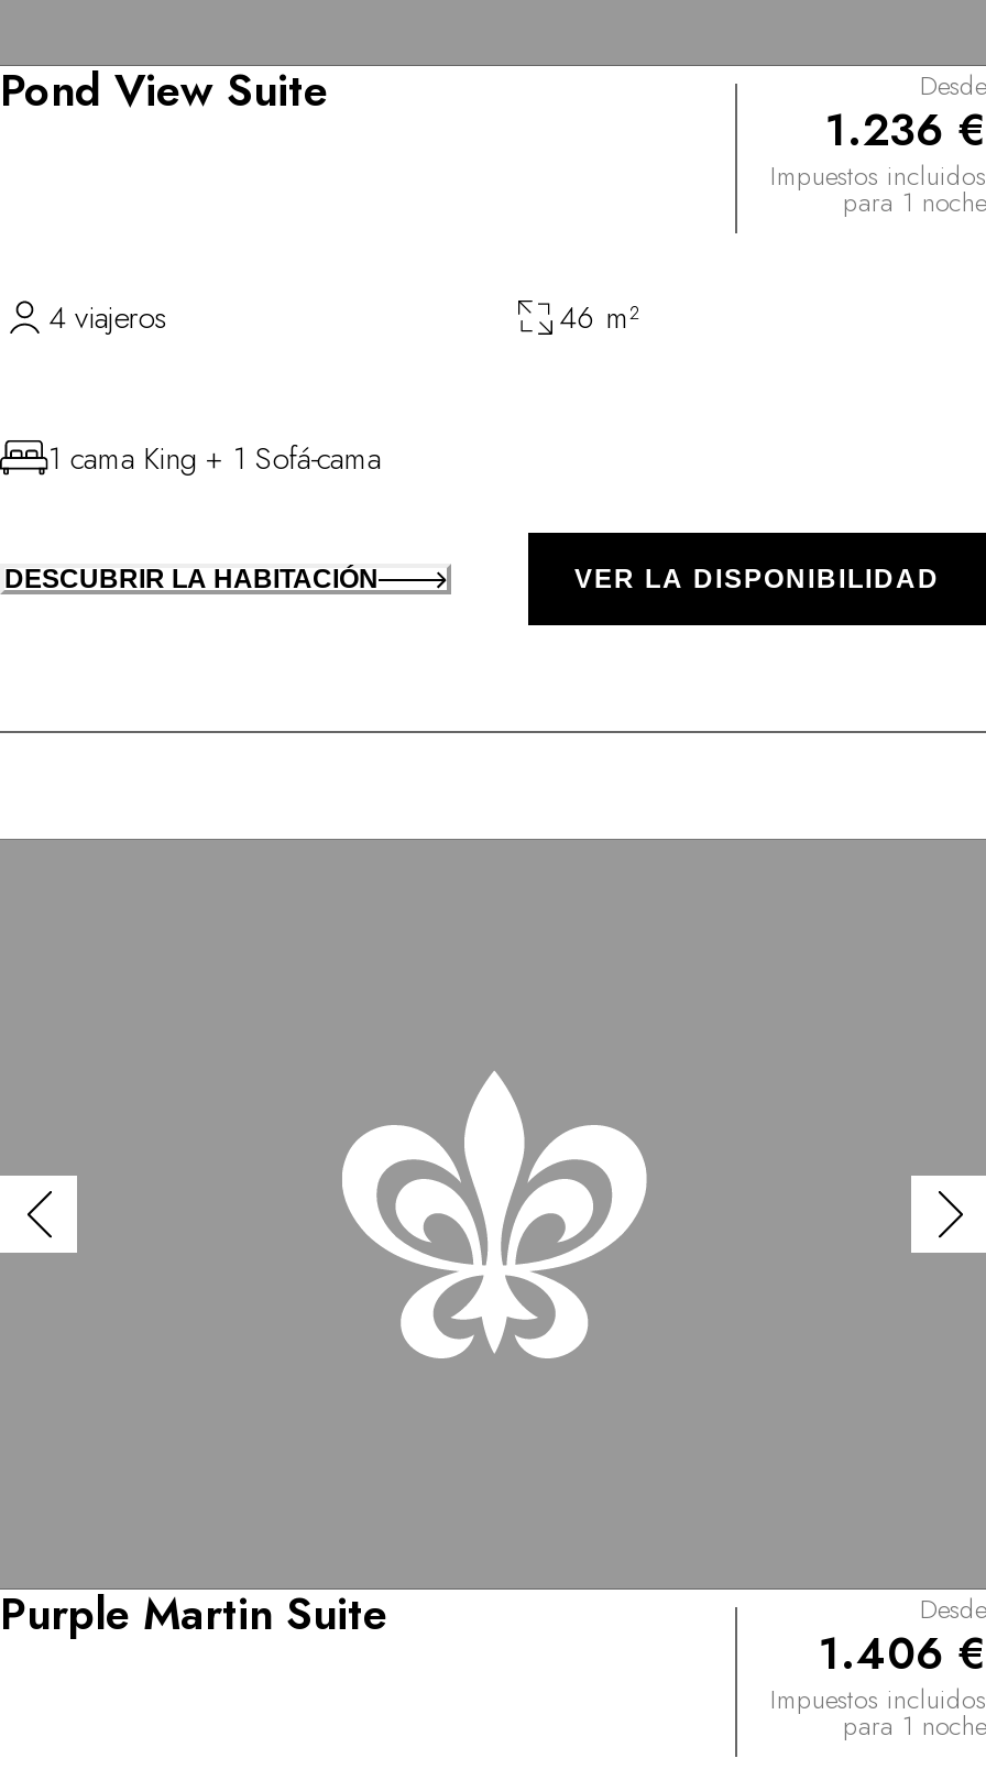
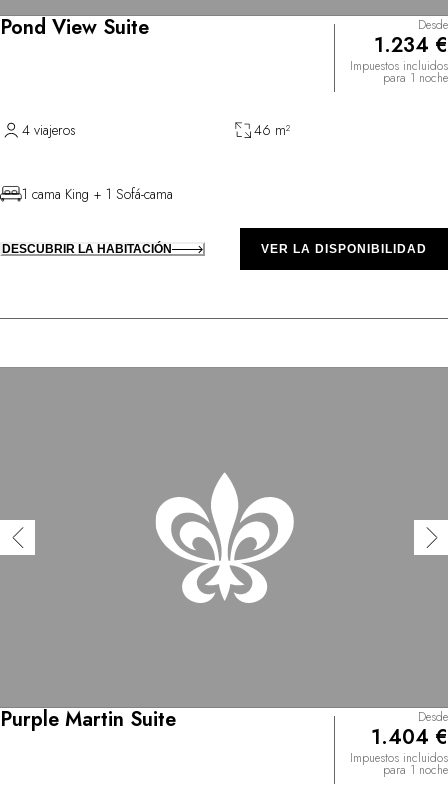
- 1.236 €
+ 1.234 €

- 1.406 €
+ 1.404 €
